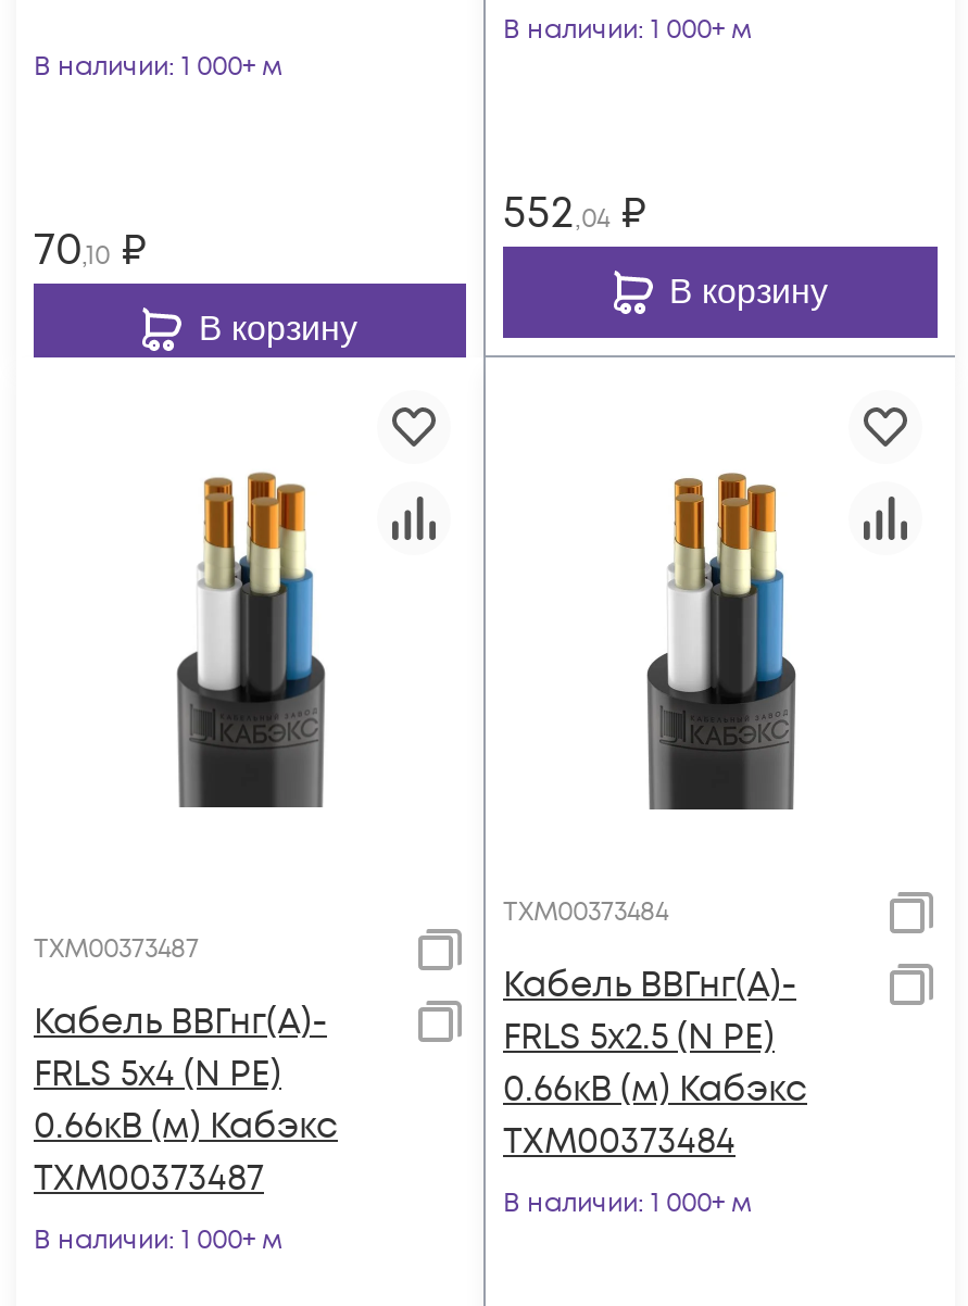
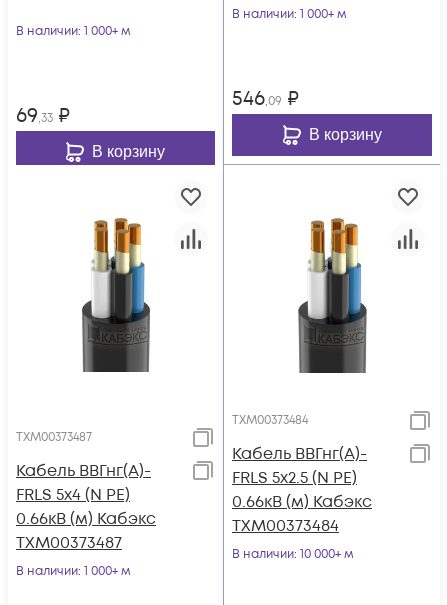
- 552,04 ₽
+ 546,09 ₽

- 70,10 ₽
+ 69,33 ₽

- В наличии: 1 000+ м
+ В наличии: 10 000+ м
